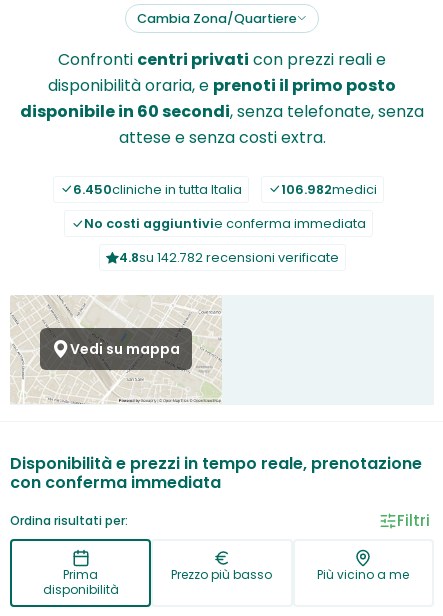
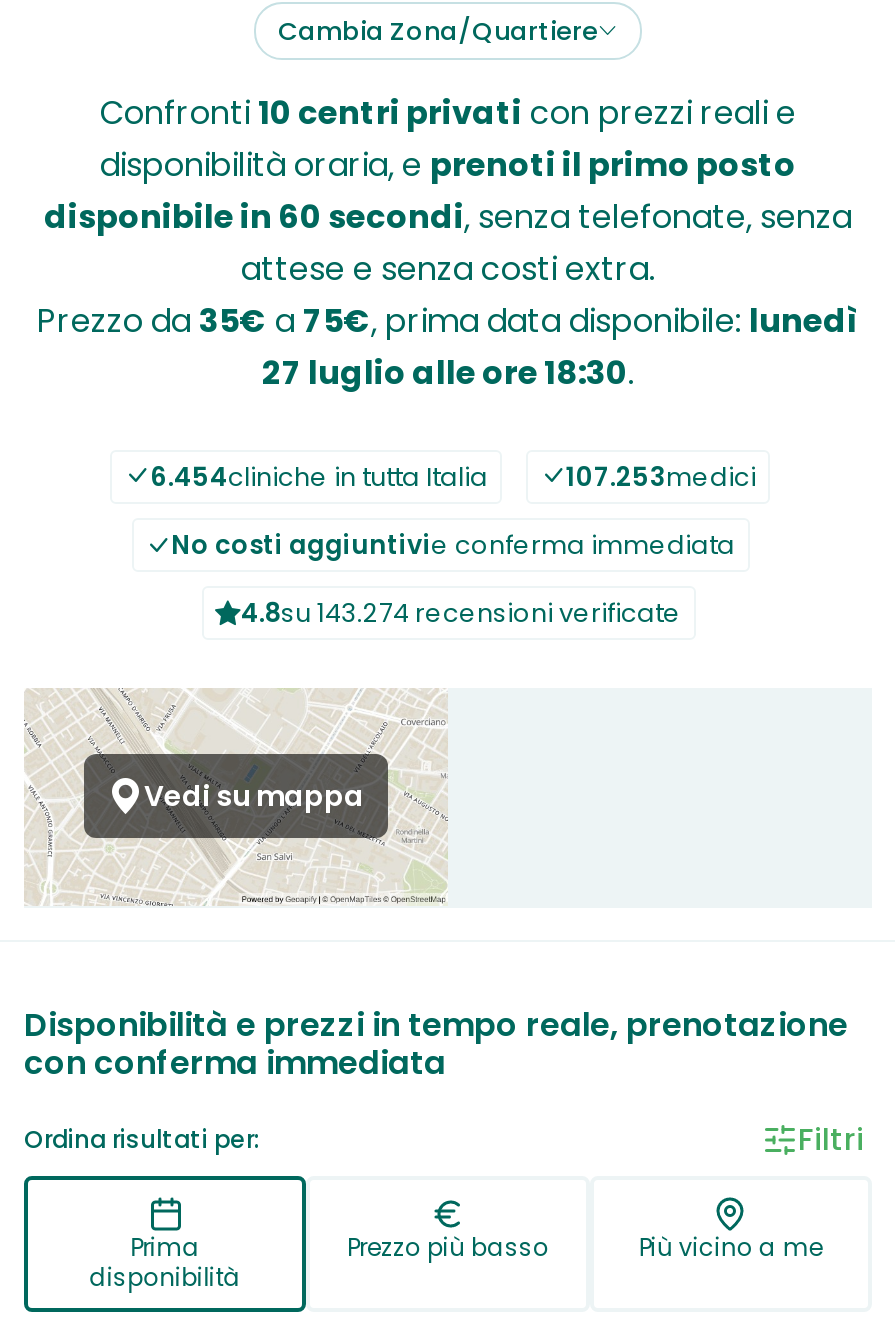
- Confronti centri privati con prezzi reali e
+ Confronti 10 centri privati con prezzi reali e

+ Prezzo da 35€a 75€, prima data disponibile: lunedì
+ 27 luglio alle ore 18:30.

- 6.450cliniche in tutta Italia
+ 6.454cliniche in tutta Italia

- 106.982medici
+ 107.253medici

- 4.8su 142.782 recensioni verificate
+ 4.8su 143.274 recensioni verificate
